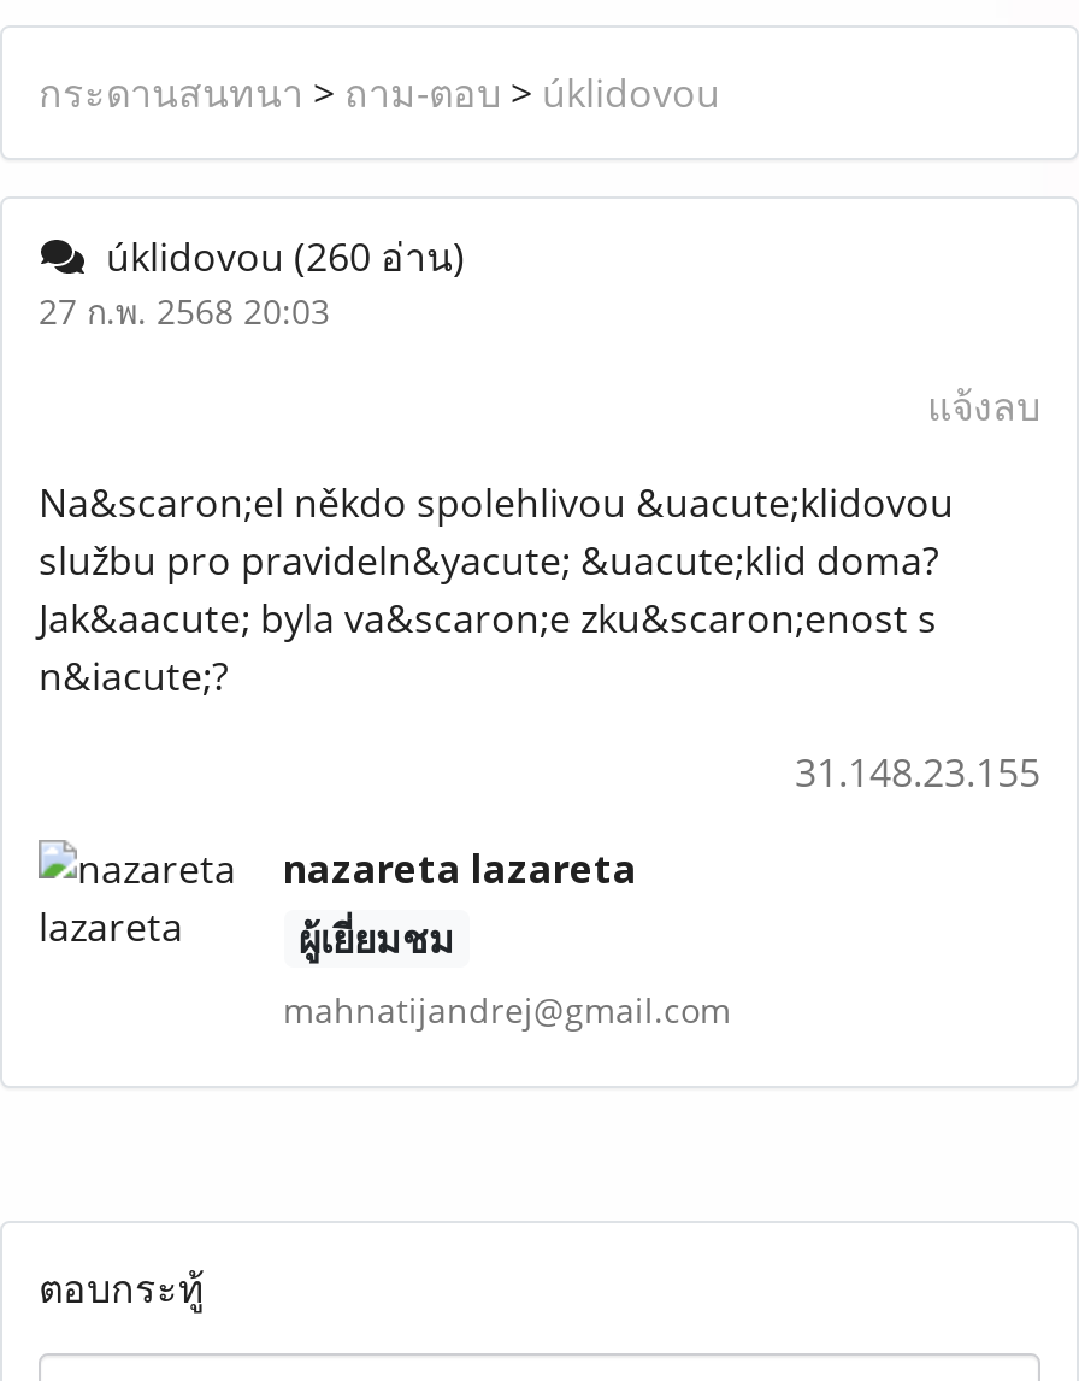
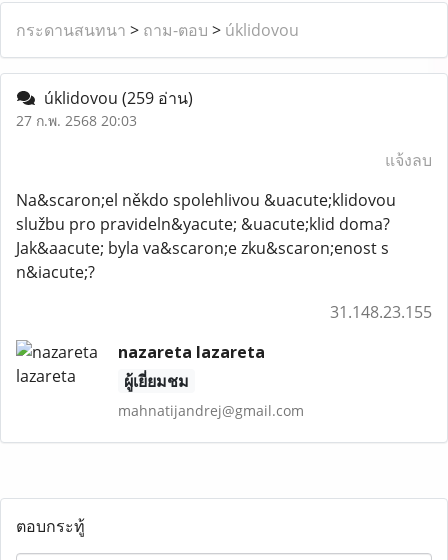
- úklidovou (260 อ่าน)
+ úklidovou (259 อ่าน)
